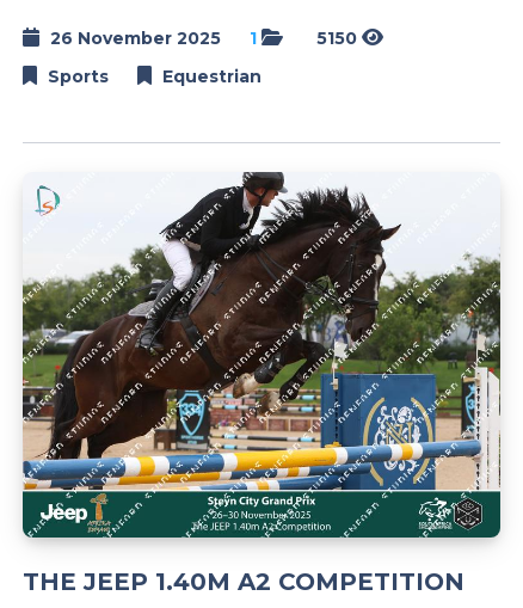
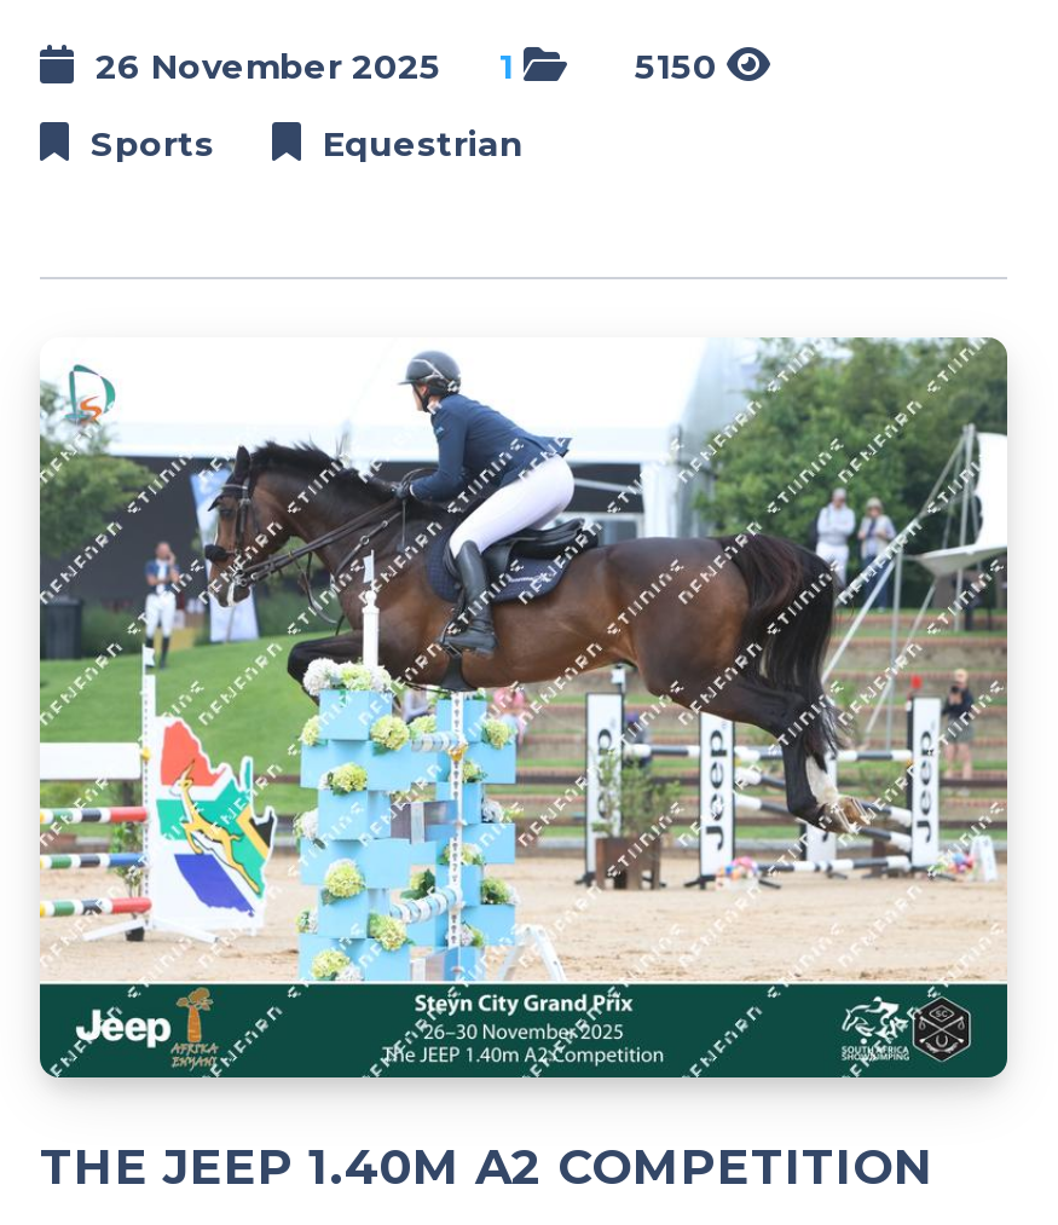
- [image]
+ [image]
